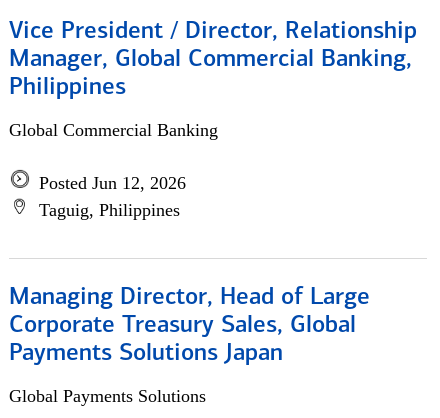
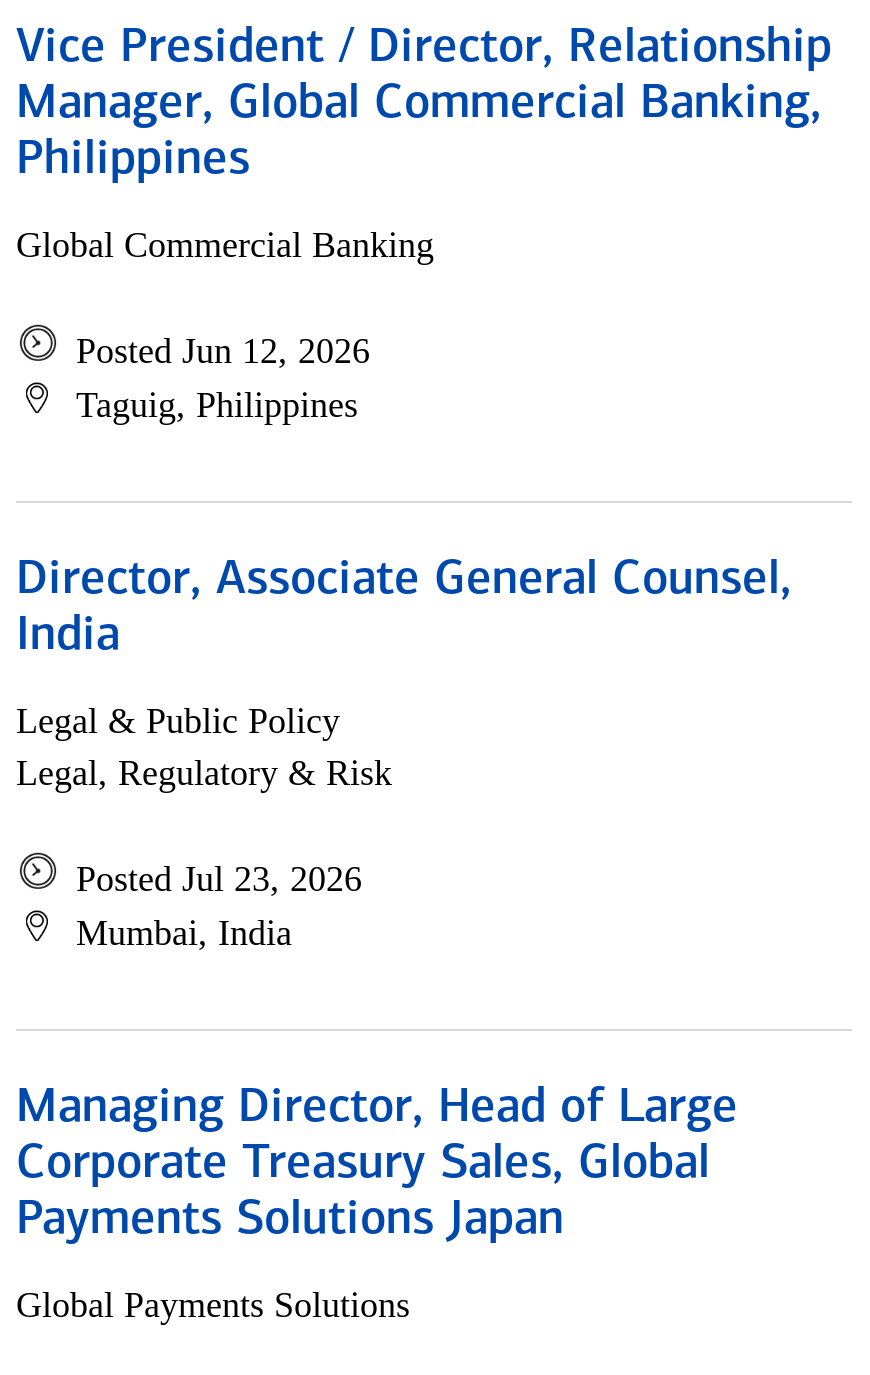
+ Director, Associate General Counsel,
+ India
+ Legal & Public Policy
+ Legal, Regulatory & Risk
+ Posted Jul 23, 2026
+ Mumbai, India
